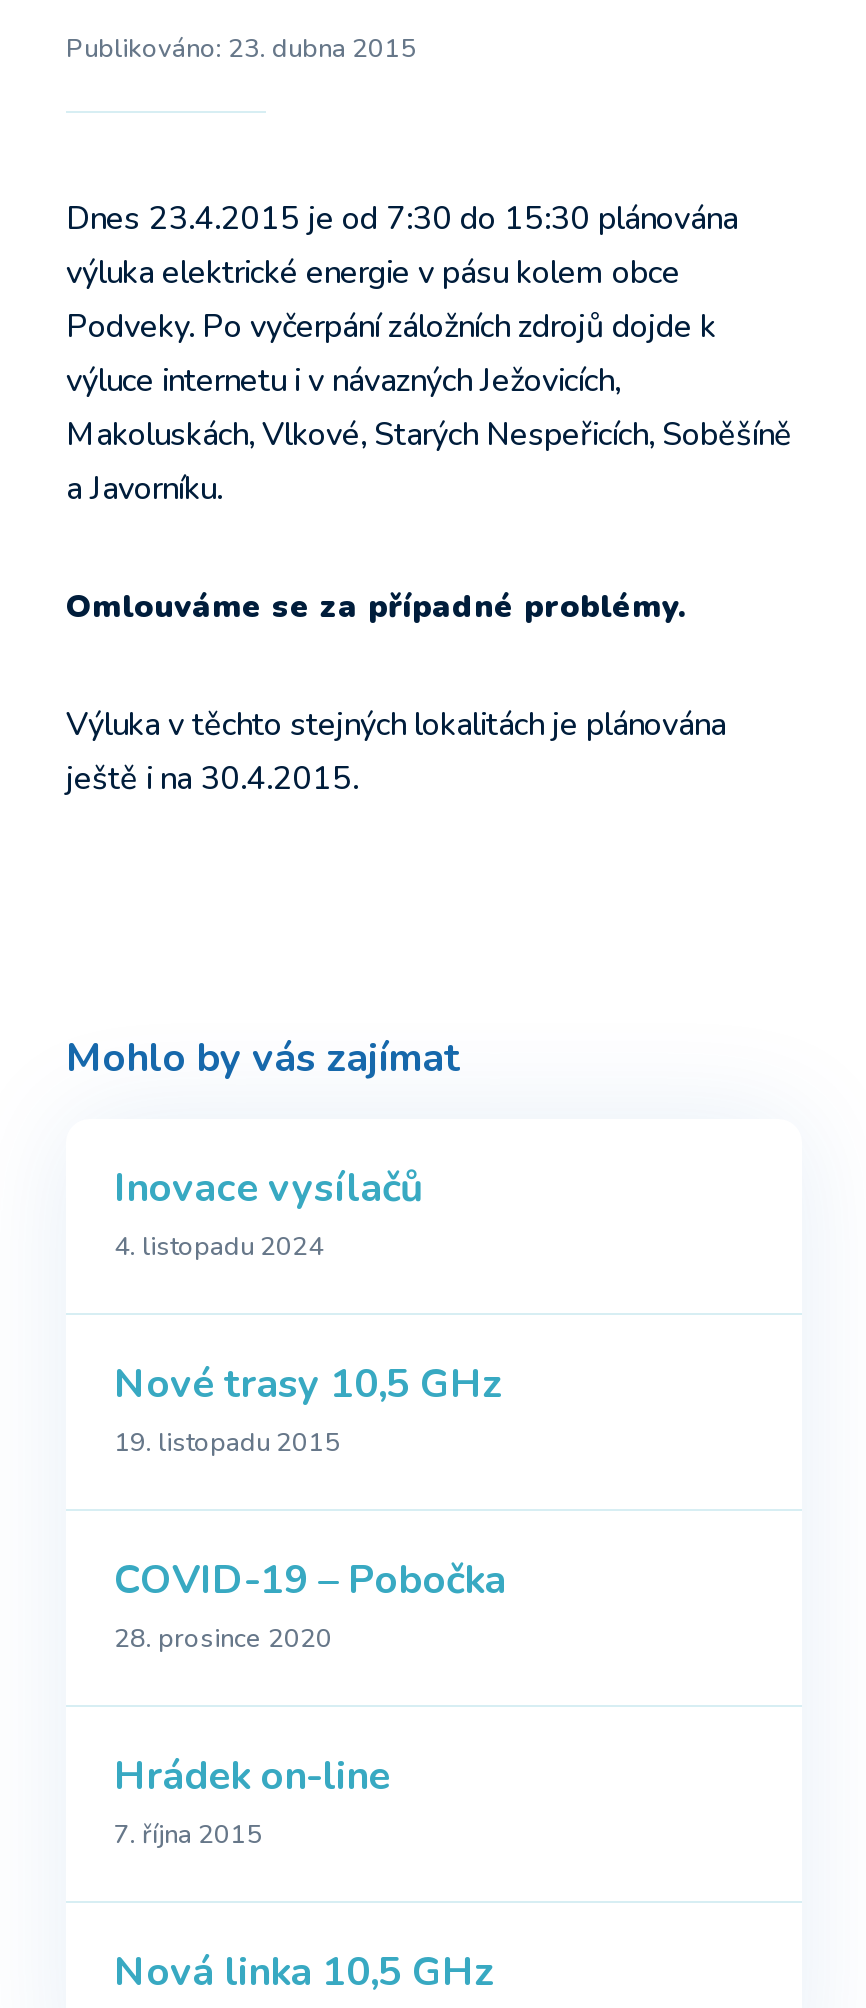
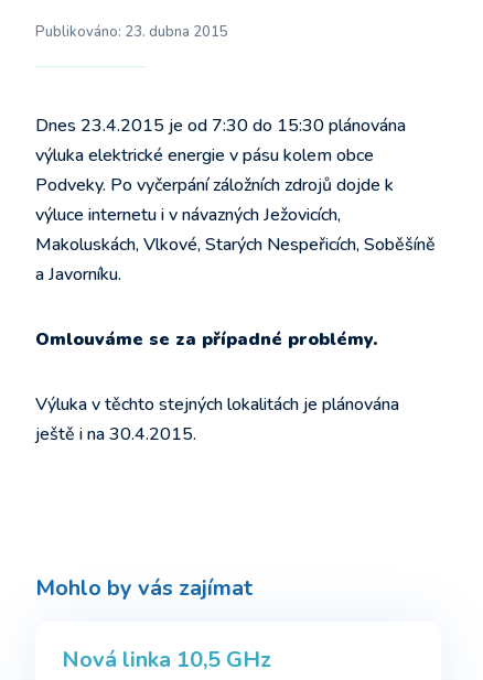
- Inovace vysílačů
- 4. listopadu 2024
- Nové trasy 10,5 GHz
- 19. listopadu 2015
- COVID-19 – Pobočka
- 28. prosince 2020
- Hrádek on-line
- 7. října 2015
